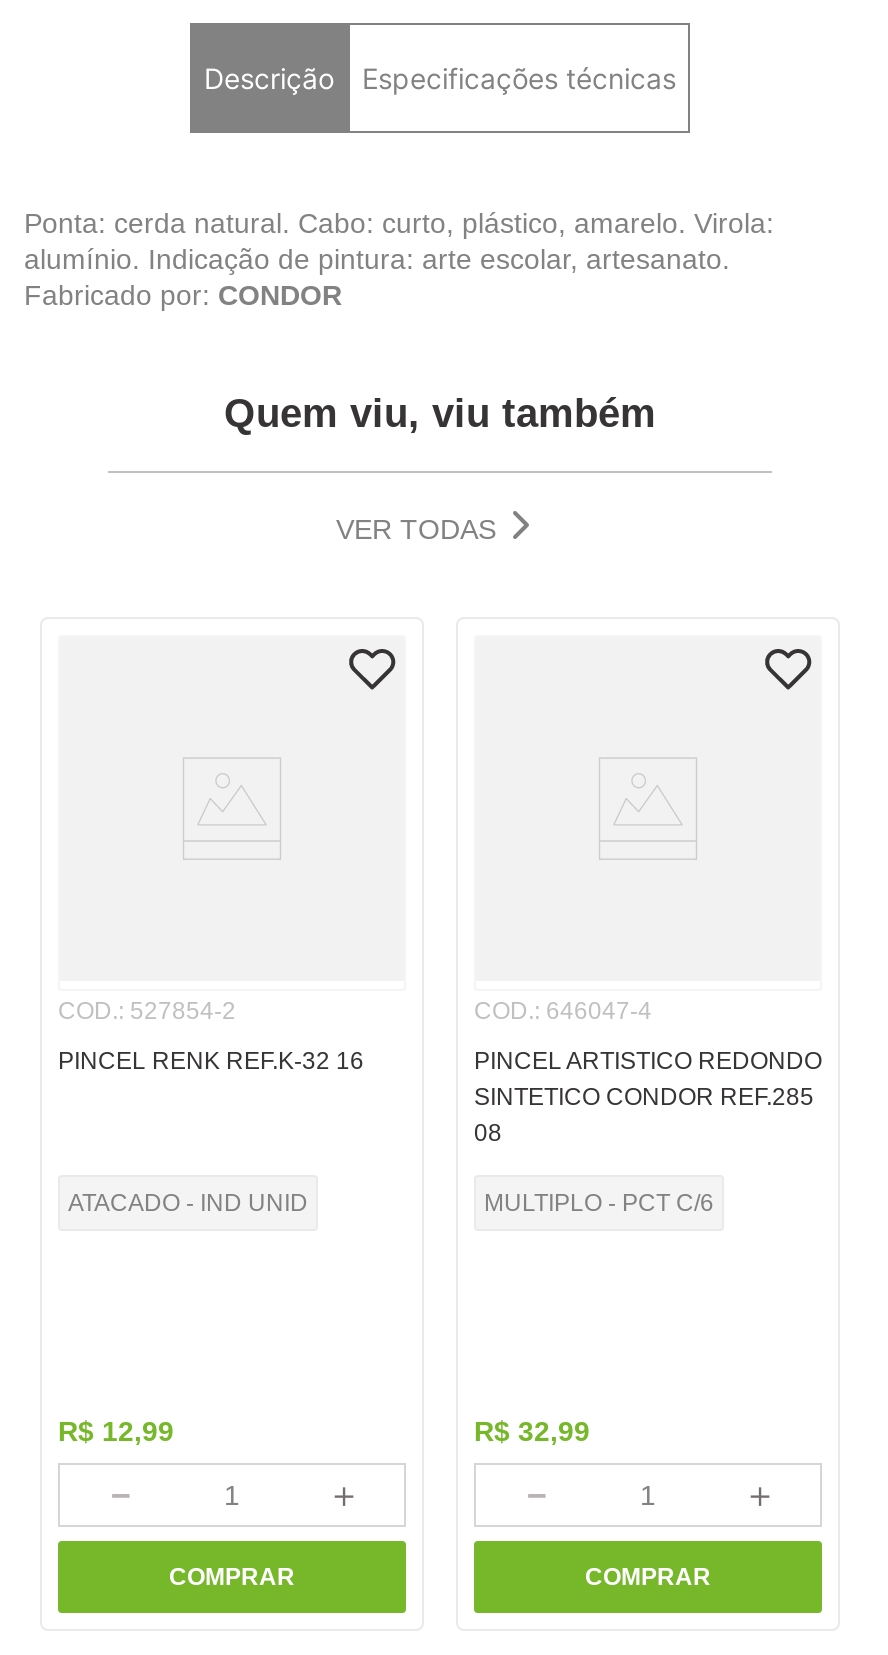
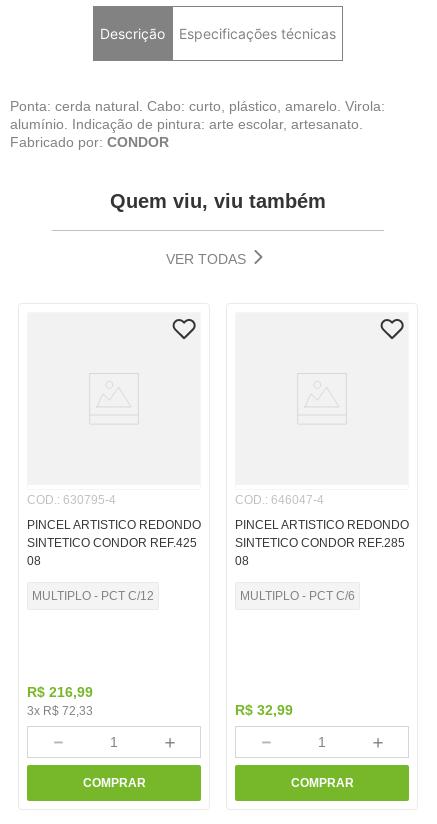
- COD.: 527854-2
+ COD.: 630795-4

- PINCEL RENK REF.K-32 16
+ PINCEL ARTISTICO REDONDO
+ SINTETICO CONDOR REF.425
+ 08

- ATACADO - IND UNID
+ MULTIPLO - PCT C/12

- R$ 12,99
+ R$ 216,99
+ 3x R$ 72,33
